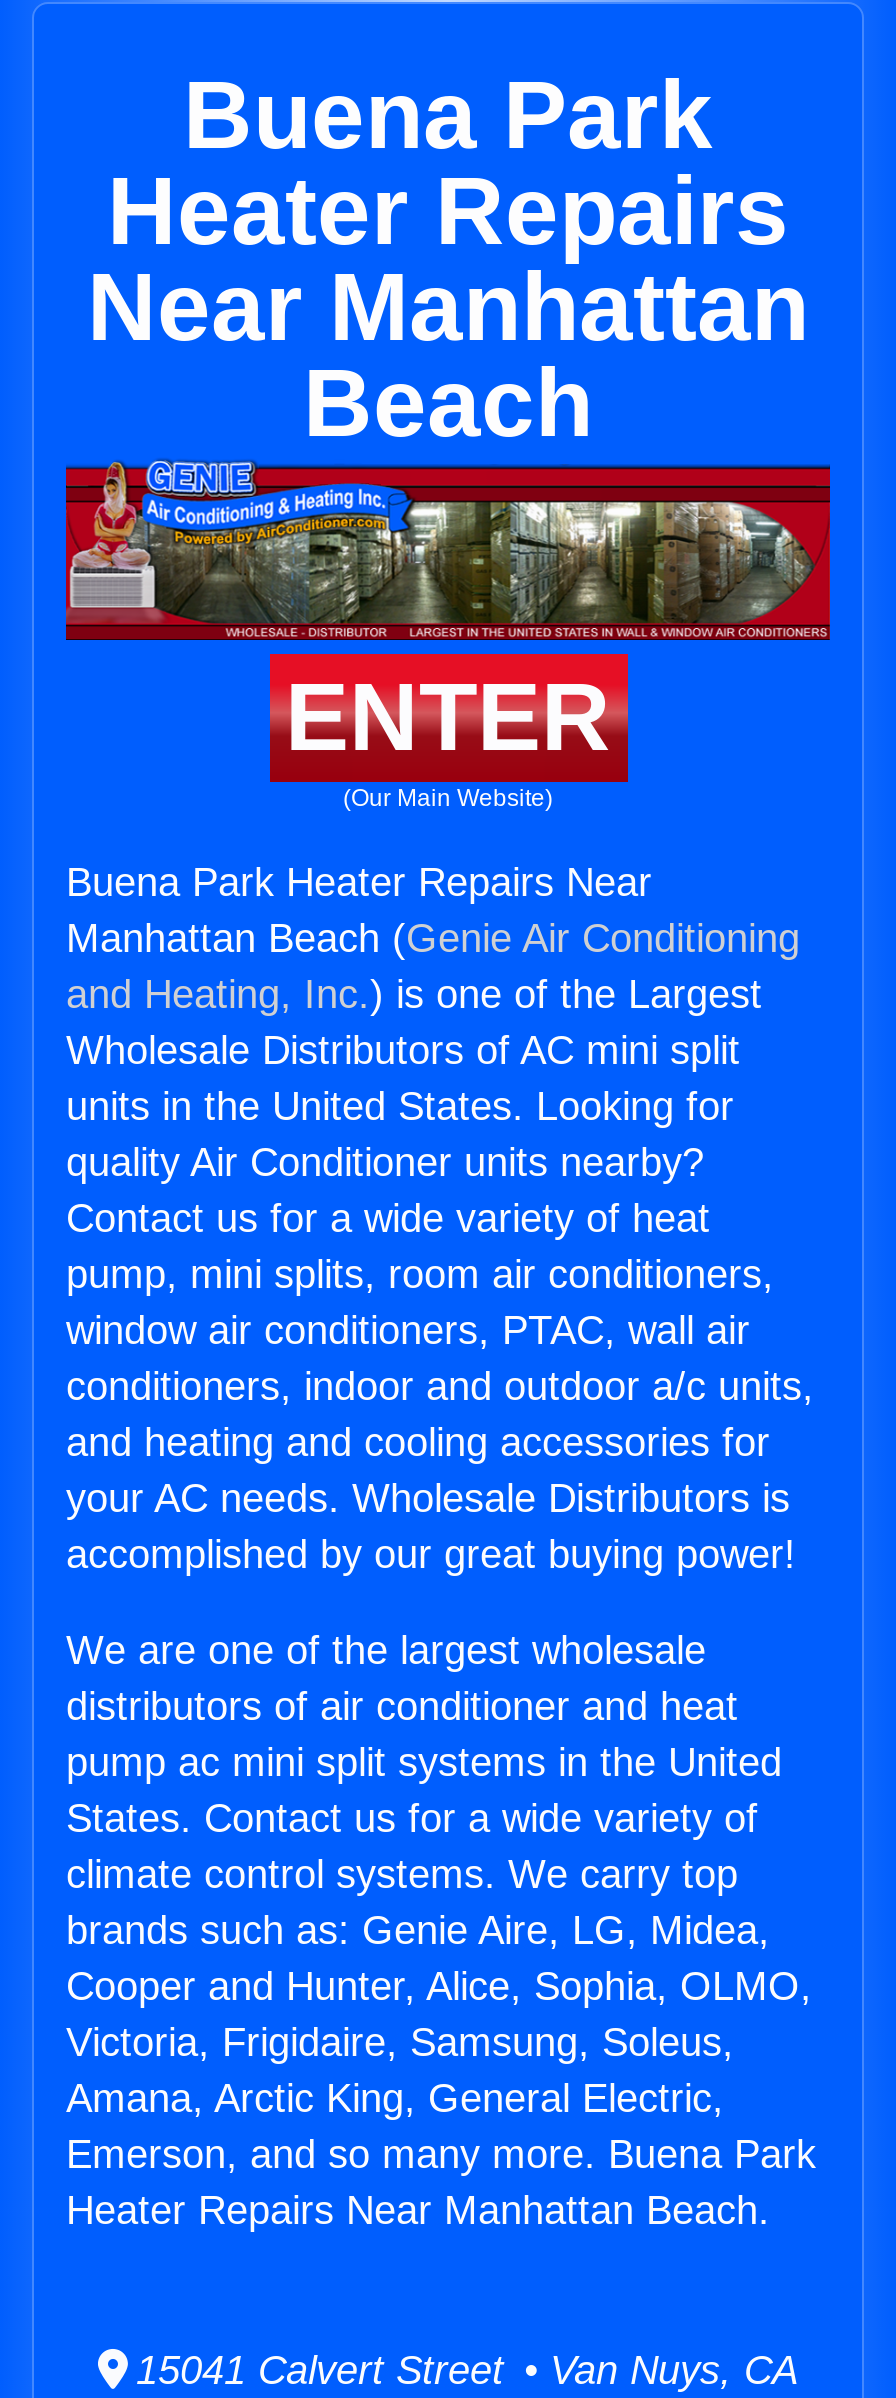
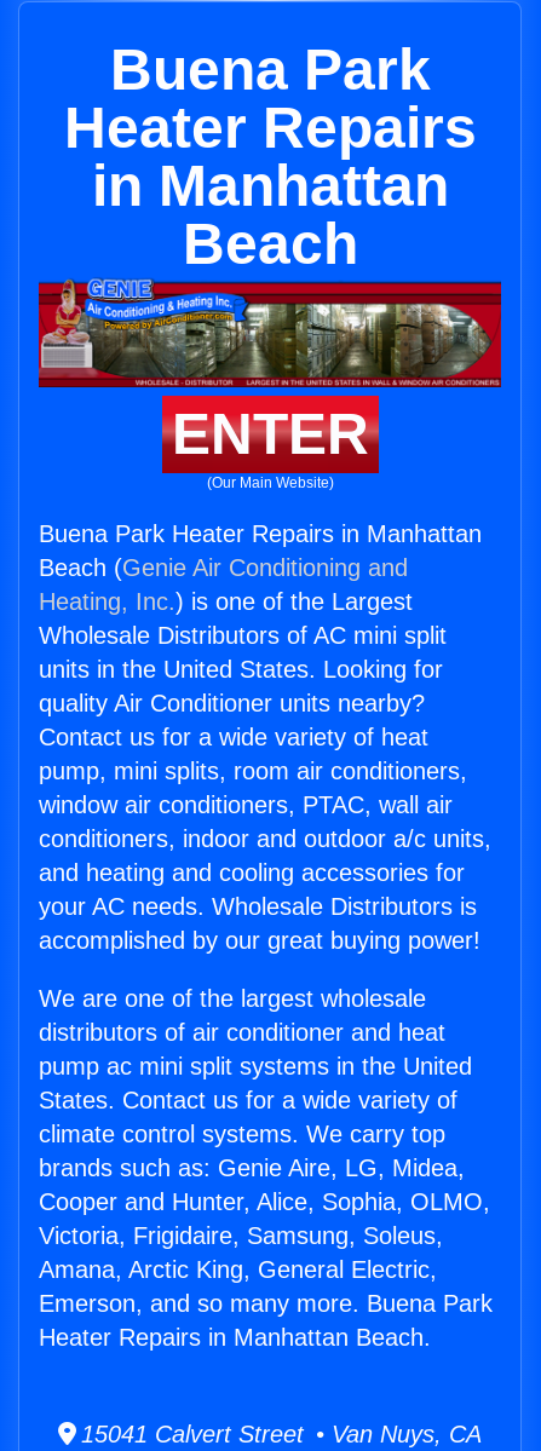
- Near Manhattan
+ in Manhattan

- Buena Park Heater Repairs Near
- Manhattan Beach (Genie Air Conditioning
- and Heating, Inc.) is one of the Largest
+ Buena Park Heater Repairs in Manhattan
+ Beach (Genie Air Conditioning and
+ Heating, Inc.) is one of the Largest

- Heater Repairs Near Manhattan Beach.
+ Heater Repairs in Manhattan Beach.
